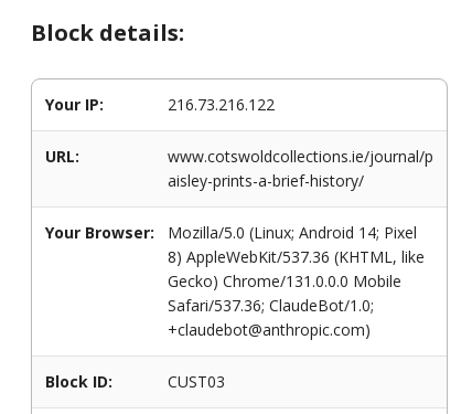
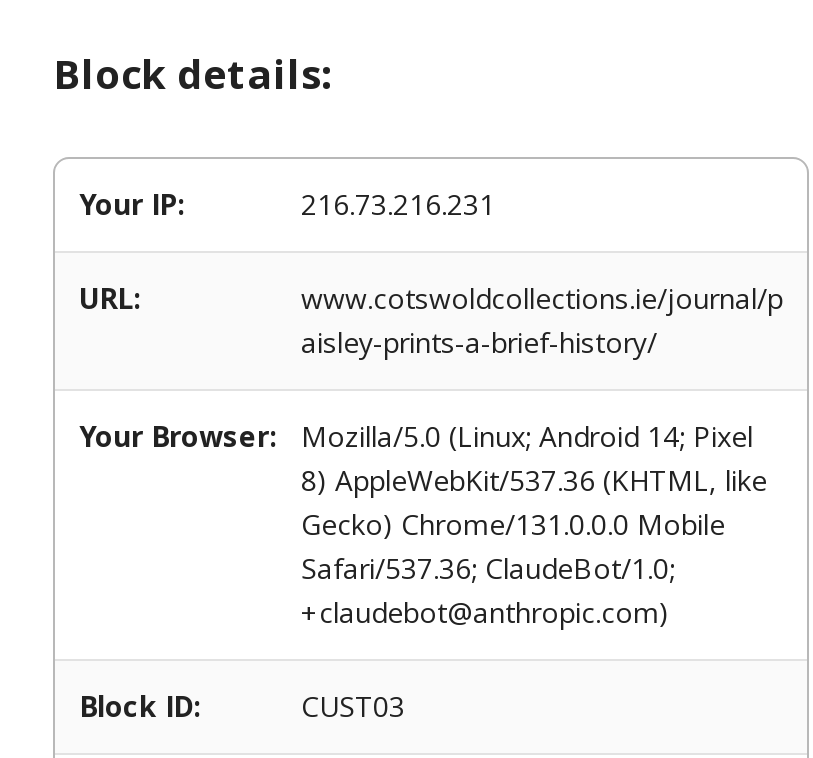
- 216.73.216.122
+ 216.73.216.231
